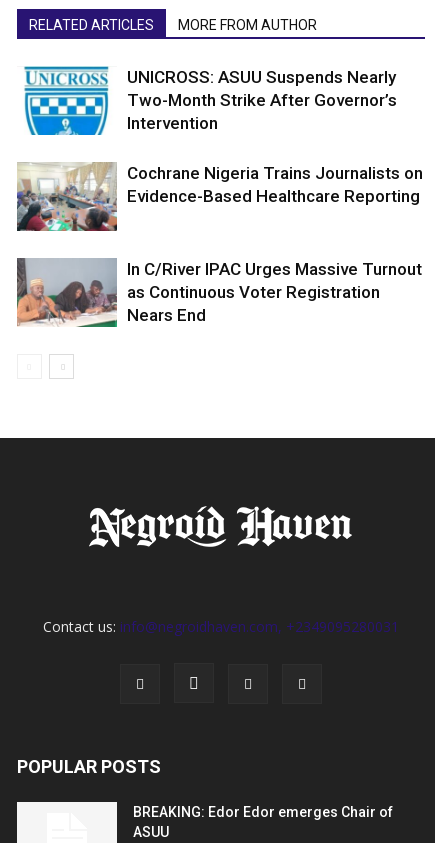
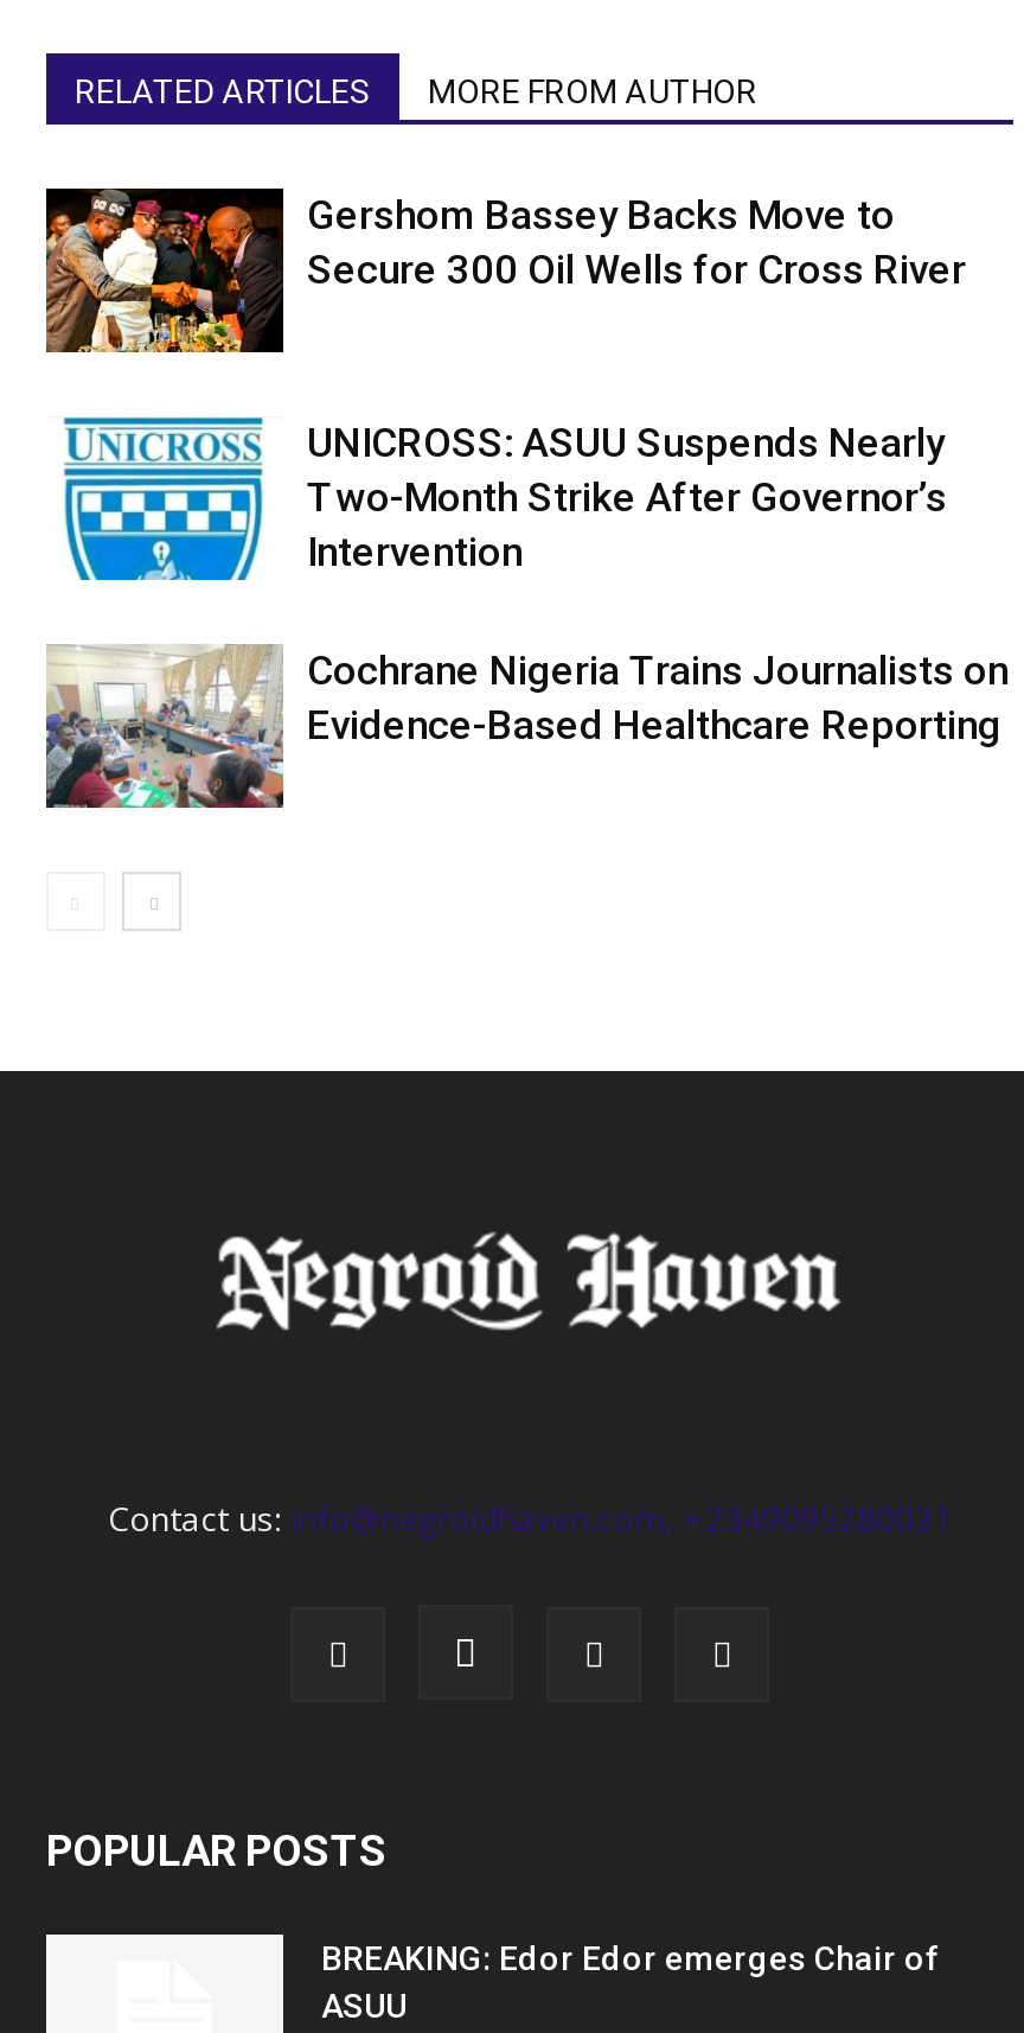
+ [image]
+ Gershom Bassey Backs Move to
+ Secure 300 Oil Wells for Cross River

moved down: [image] | UNICROSS: ASUU Suspends Nearly | Two-Month Strike After Governor’s | Intervention | Cochrane Nigeria Trains Journalists on | Evidence-Based Healthcare Reporting

- [image]
- In C/River IPAC Urges Massive Turnout
- as Continuous Voter Registration
- Nears End
